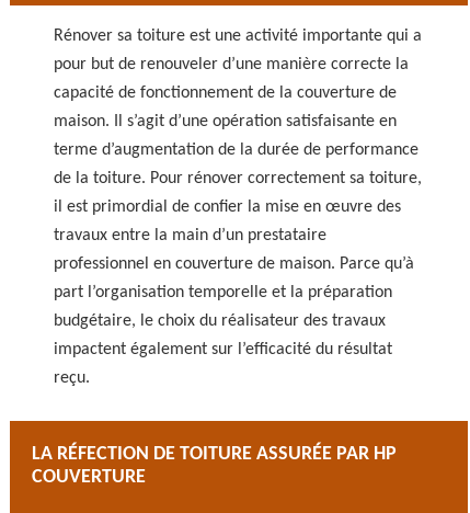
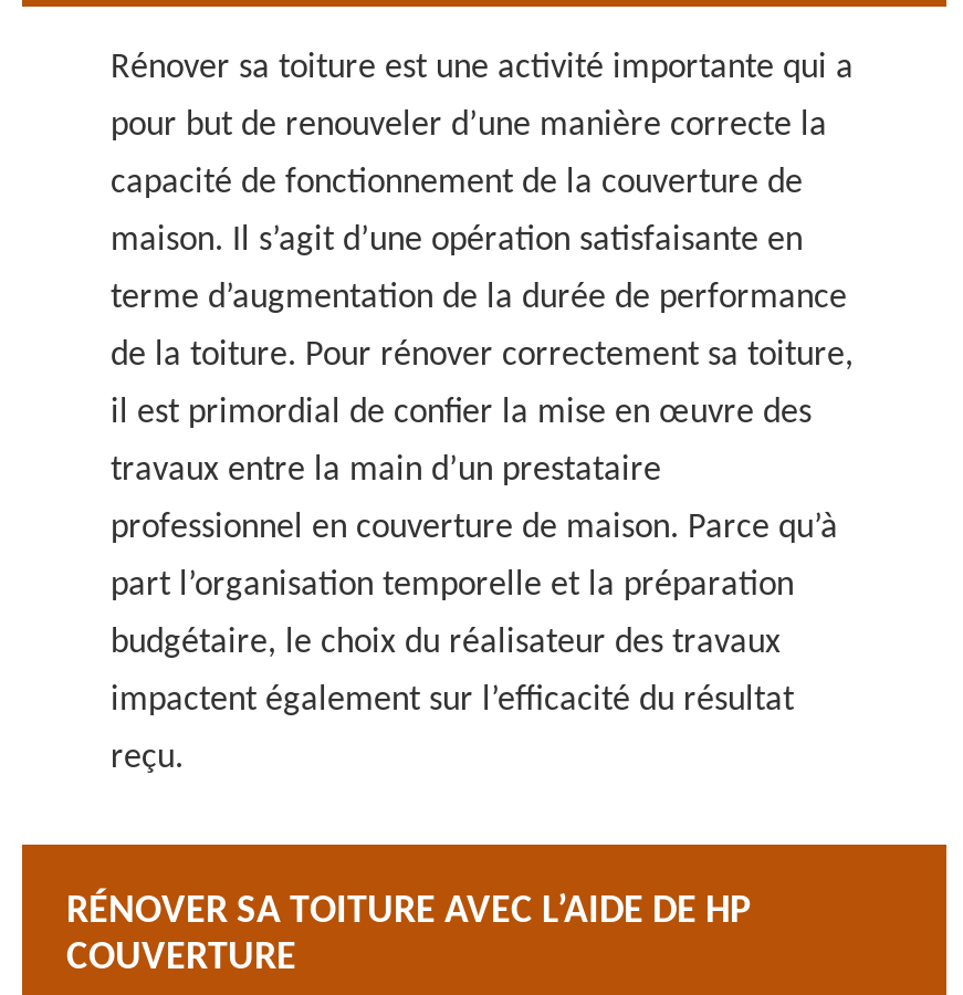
- LA RÉFECTION DE TOITURE ASSURÉE PAR HP
+ RÉNOVER SA TOITURE AVEC L’AIDE DE HP
